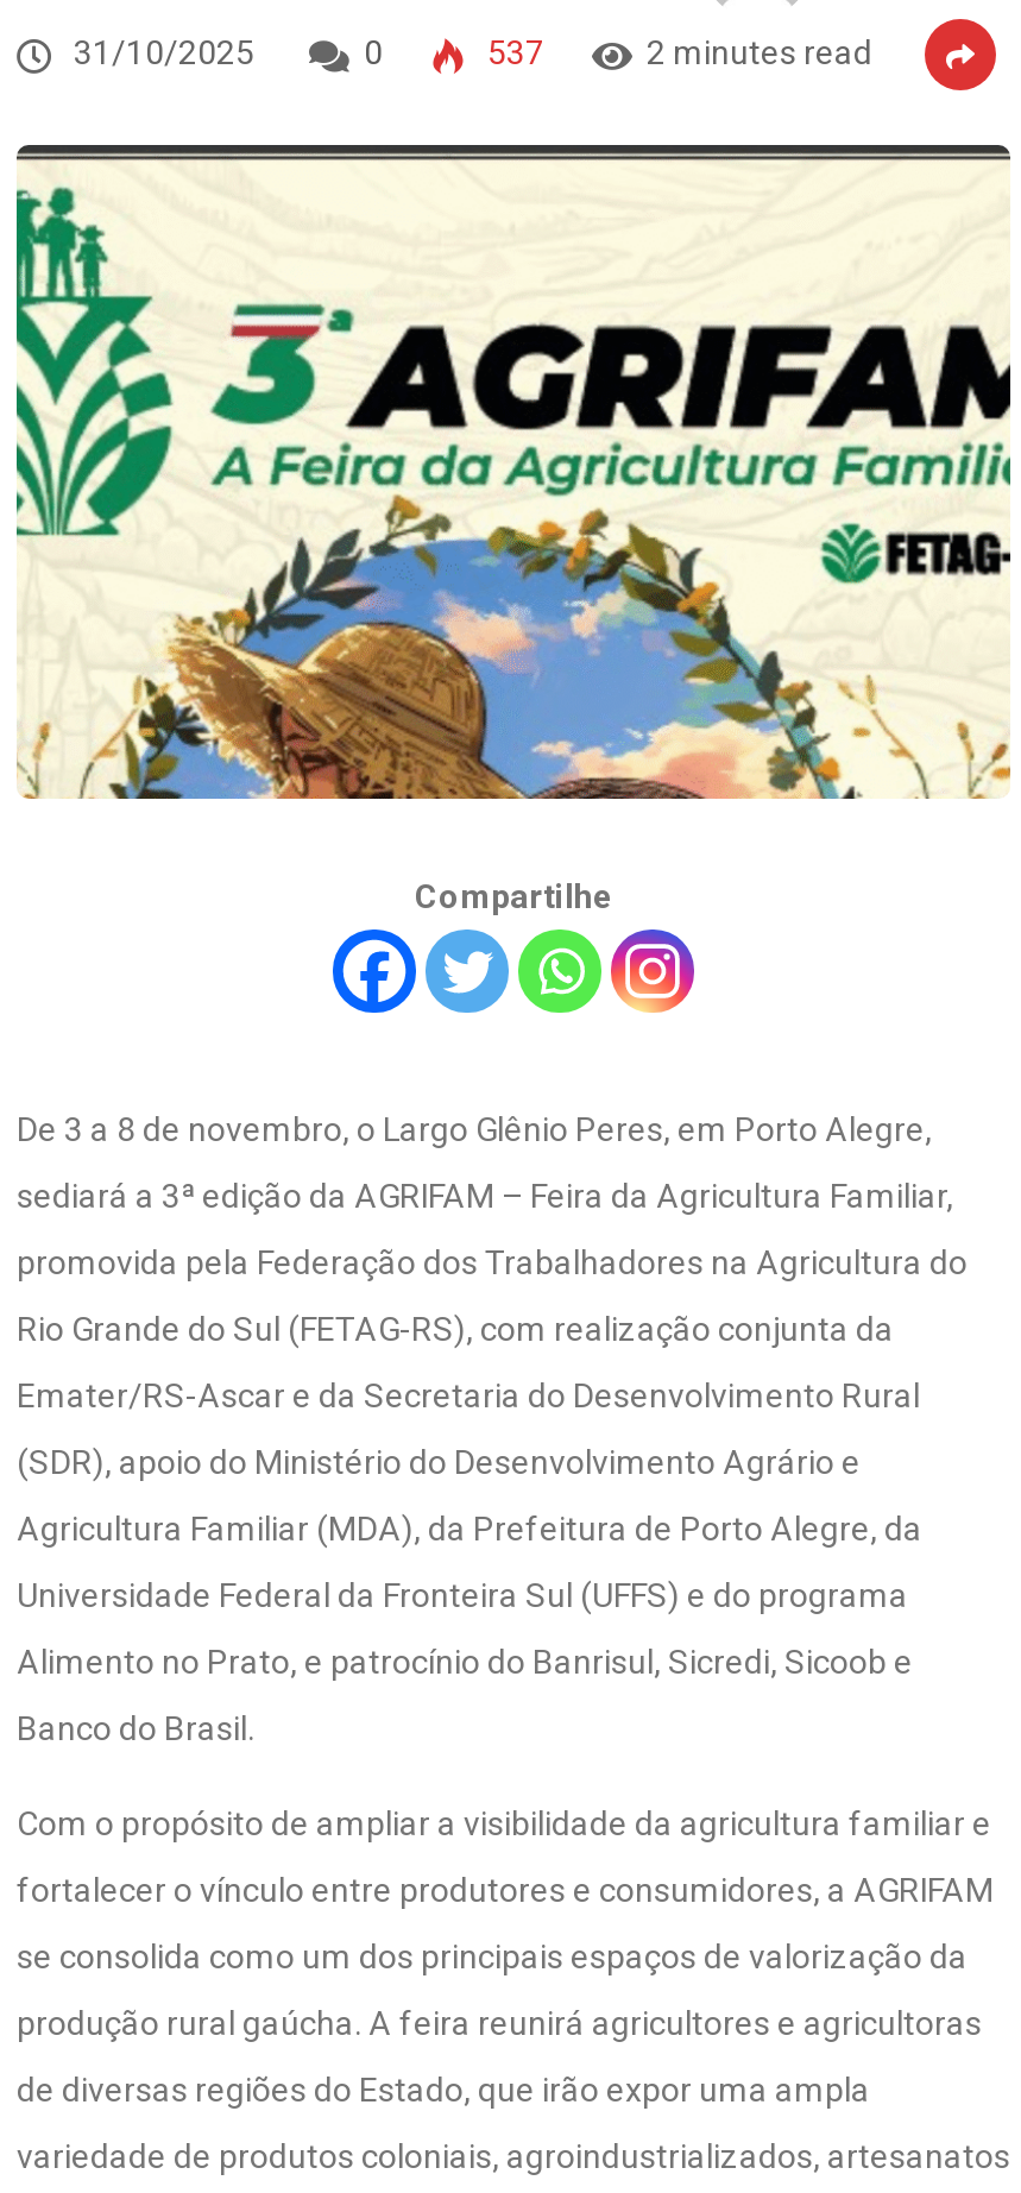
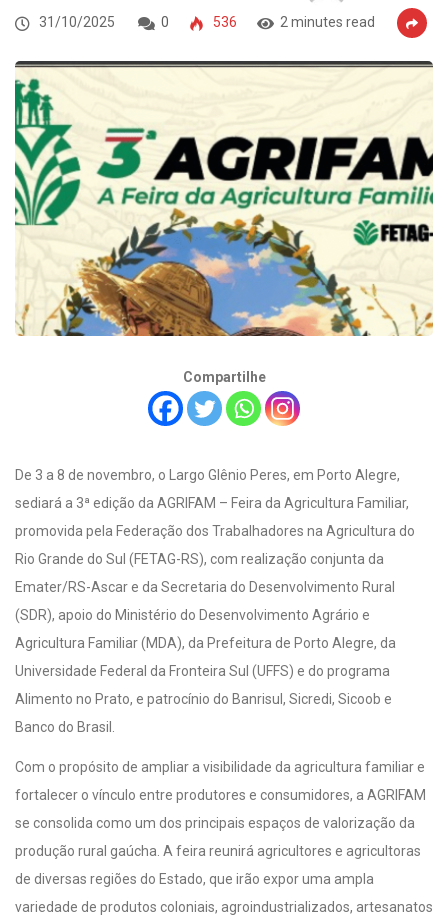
- 537
+ 536
